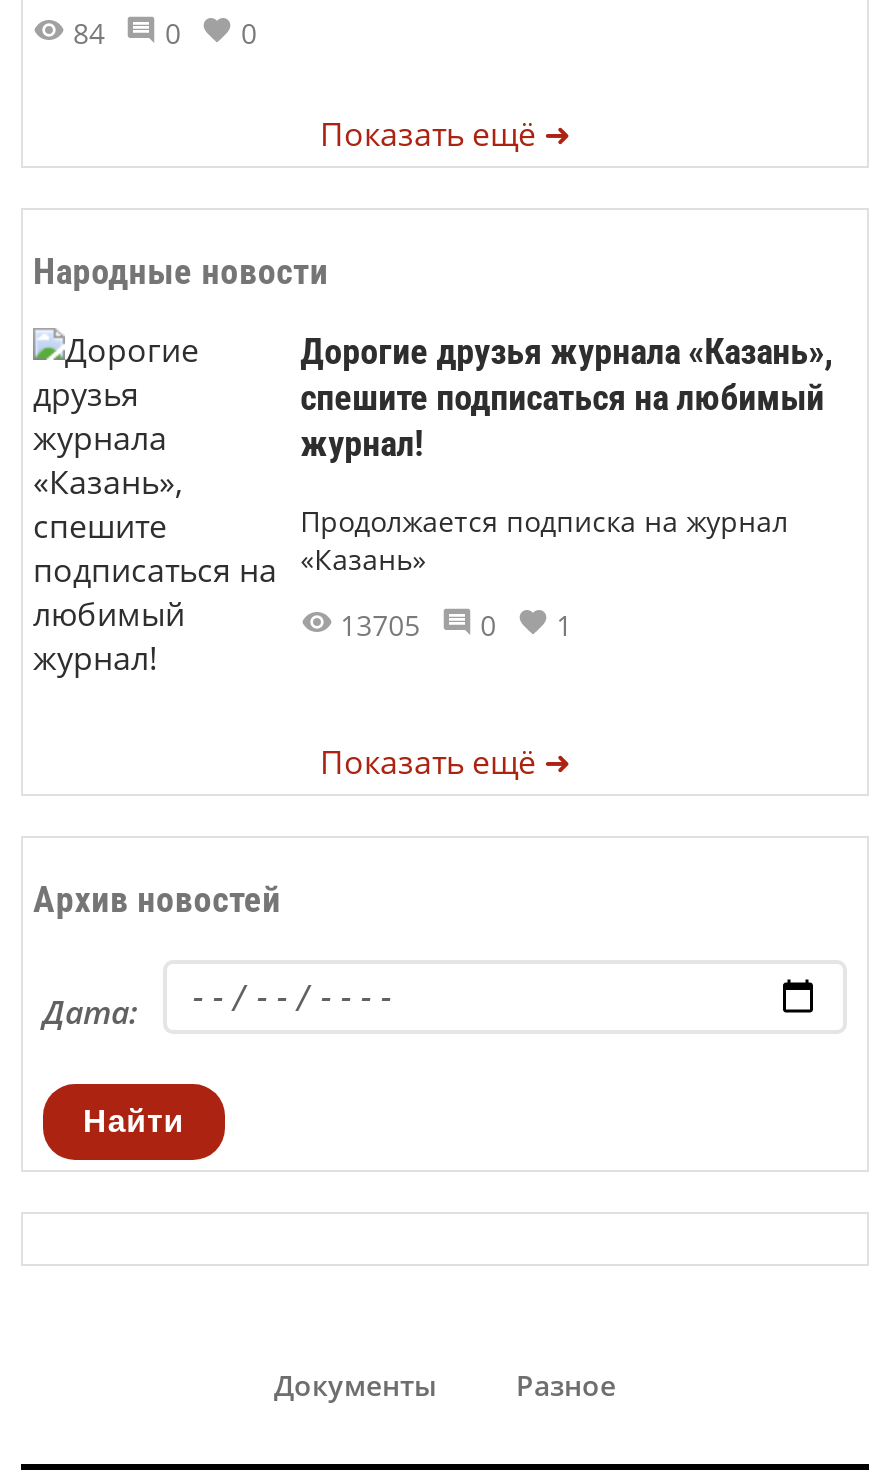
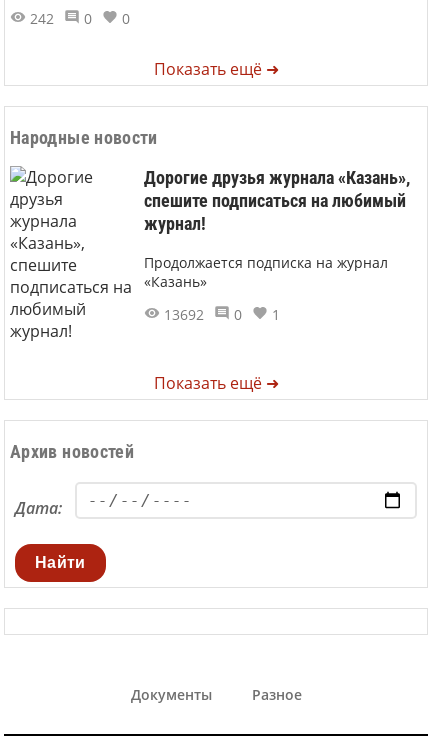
- 84 0 0
+ 242 0 0

- 13705 0 1
+ 13692 0 1
